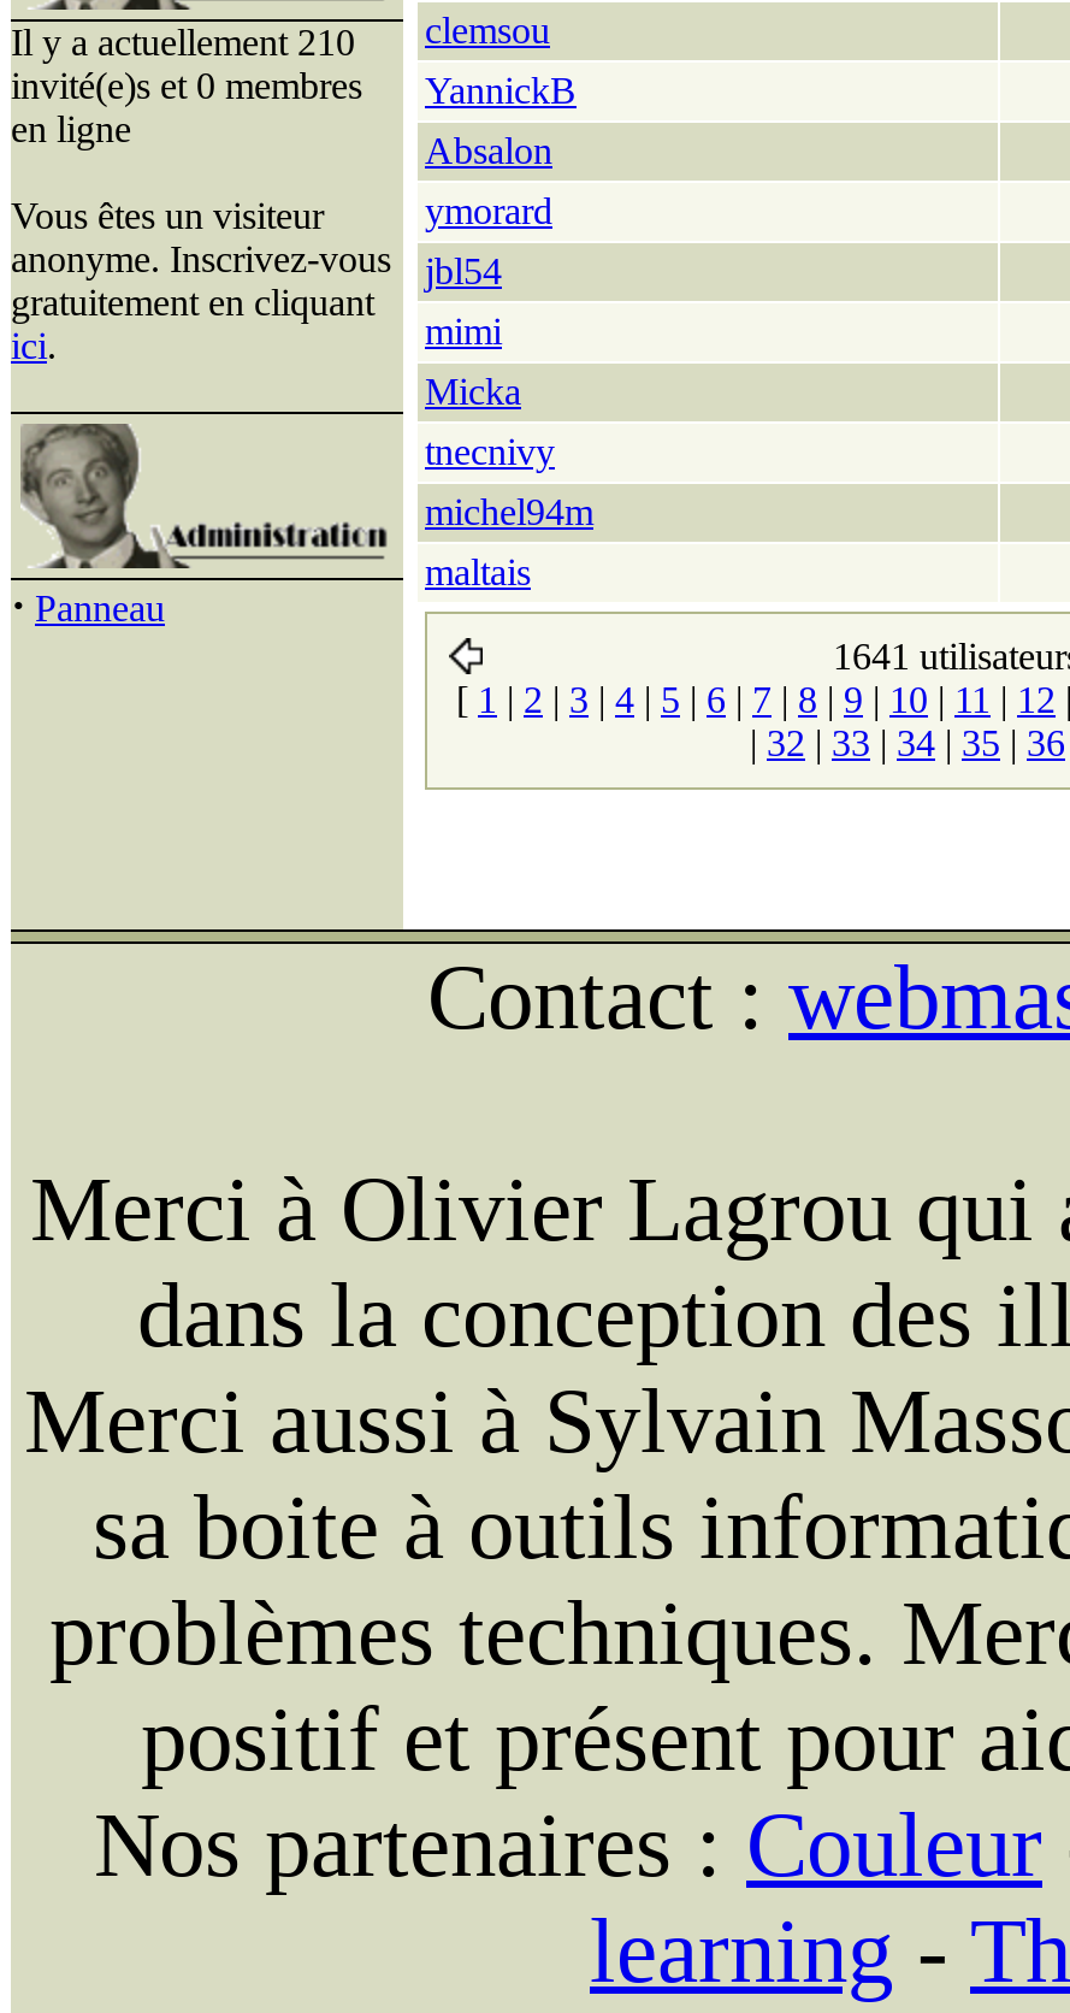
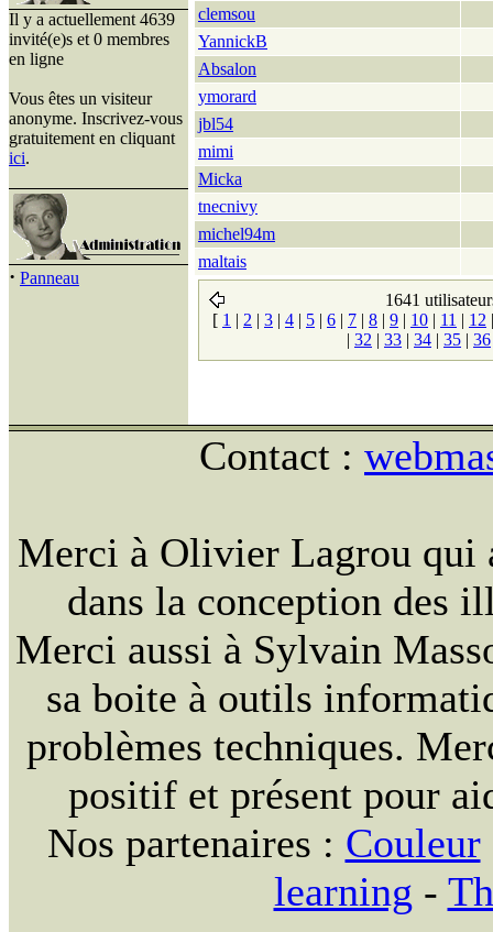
- Il y a actuellement 210
+ Il y a actuellement 4639
